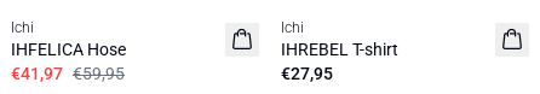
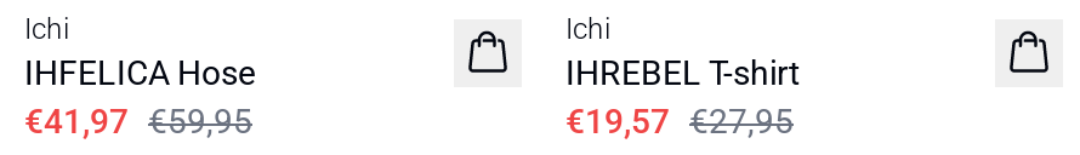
- €27,95
+ €19,57 €27,95
